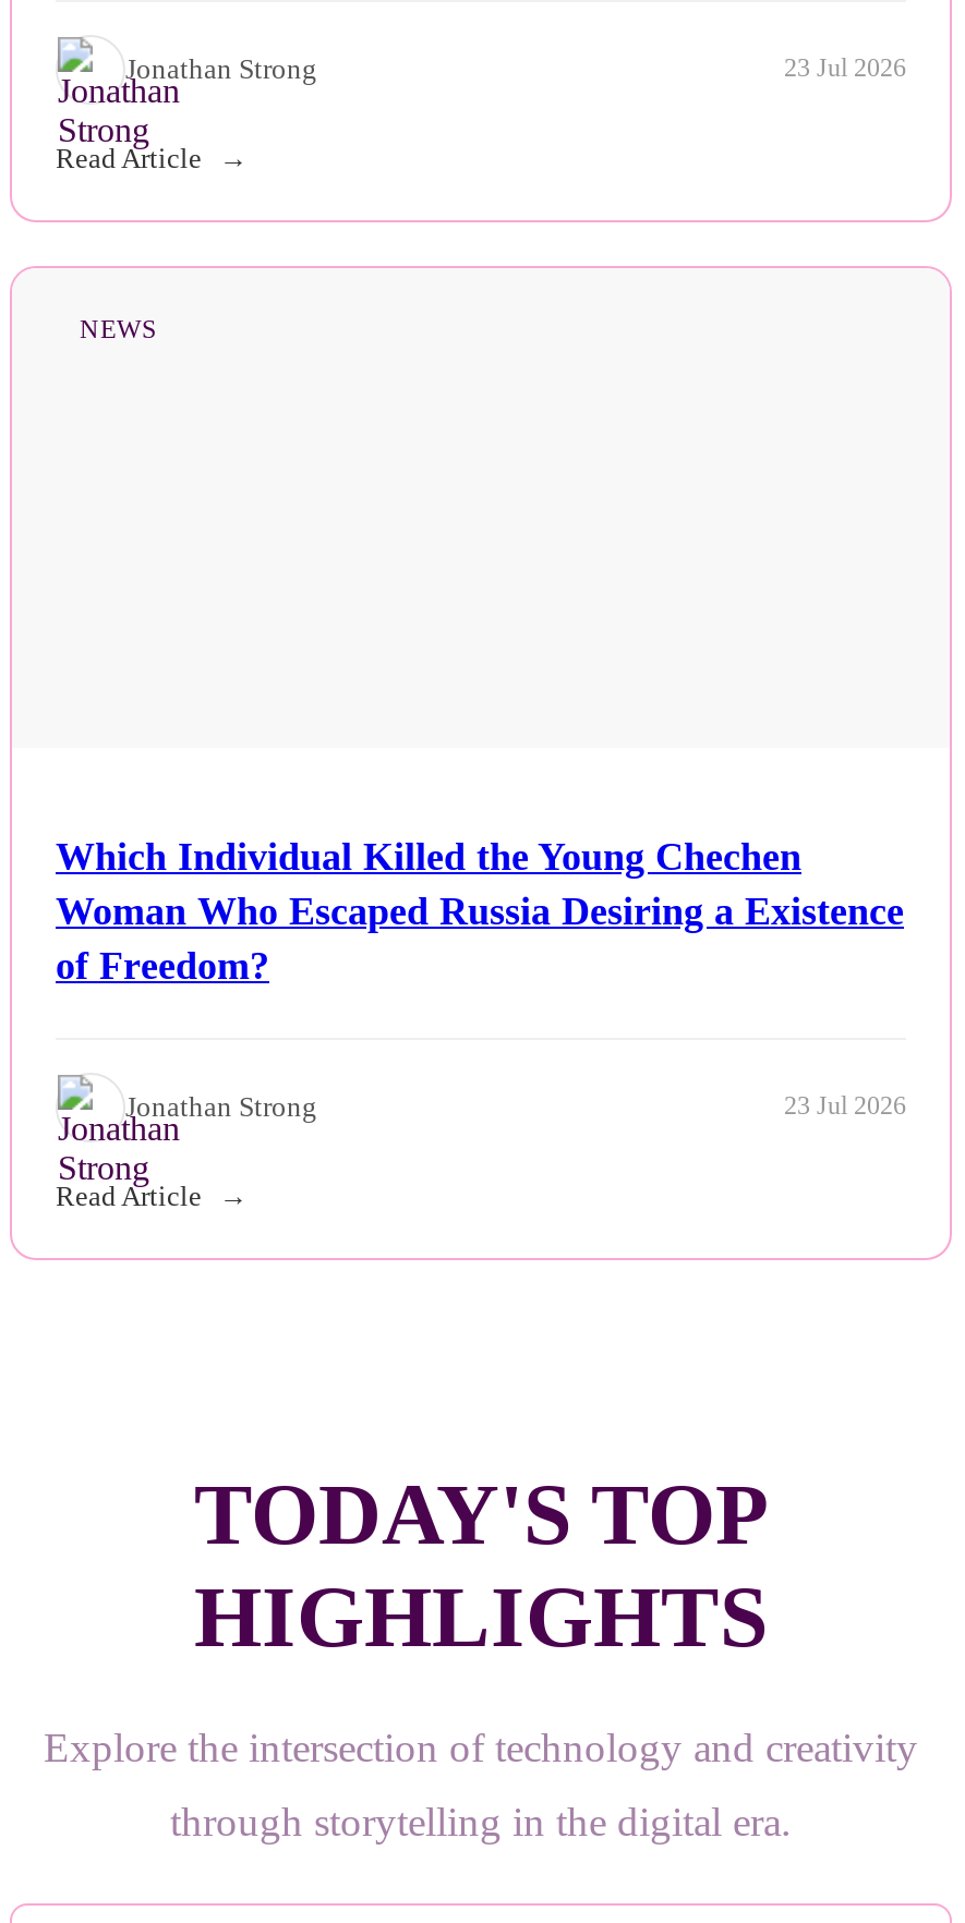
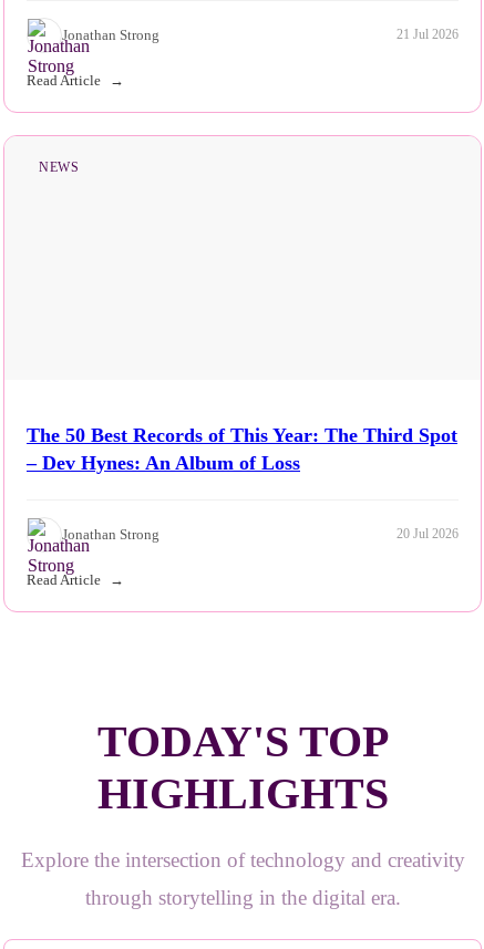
- 23 Jul 2026
+ 21 Jul 2026

- Which Individual Killed the Young Chechen
- Woman Who Escaped Russia Desiring a Existence
- of Freedom?
+ The 50 Best Records of This Year: The Third Spot
+ – Dev Hynes: An Album of Loss

- 23 Jul 2026
+ 20 Jul 2026
